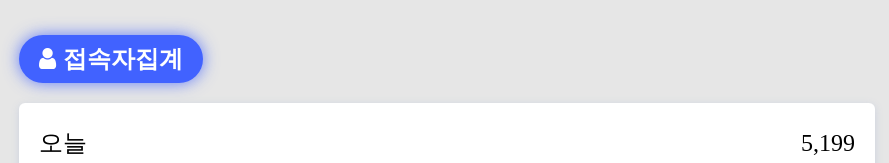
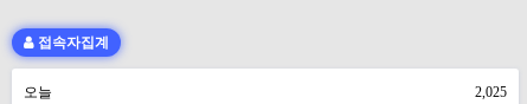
- 5,199
+ 2,025
